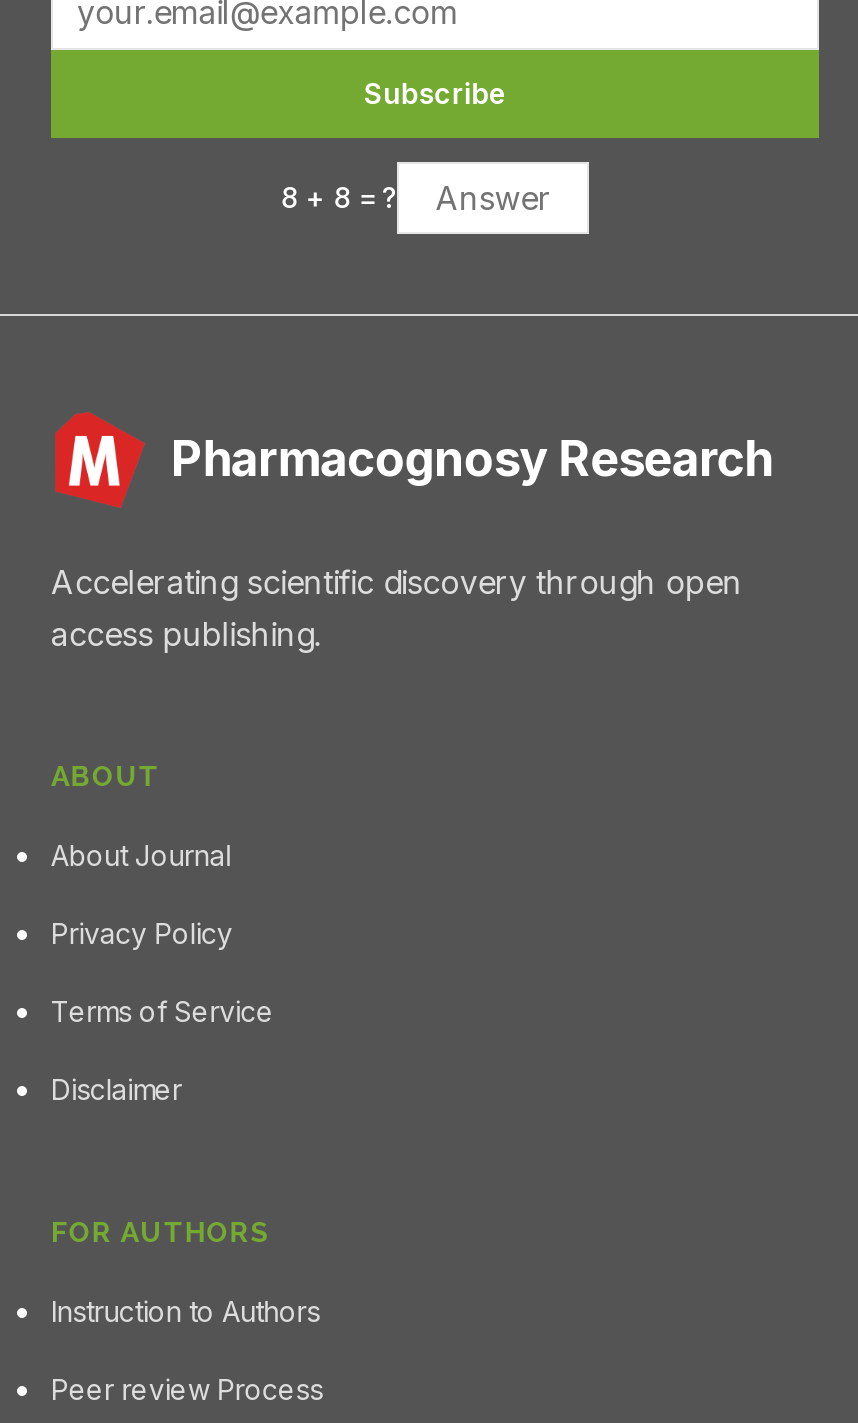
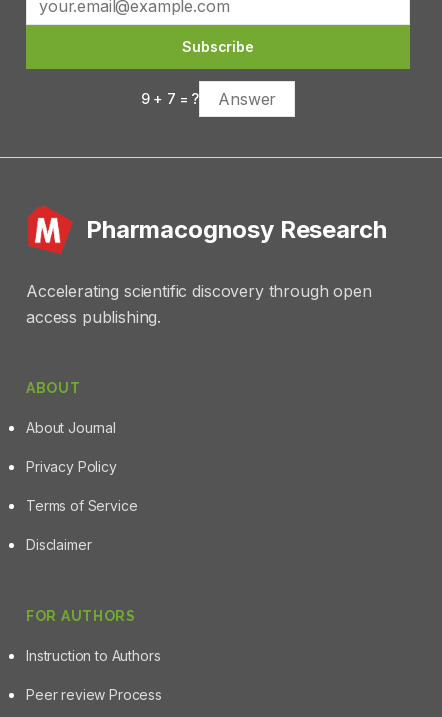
- 8 + 8 = ?
+ 9 + 7 = ?
